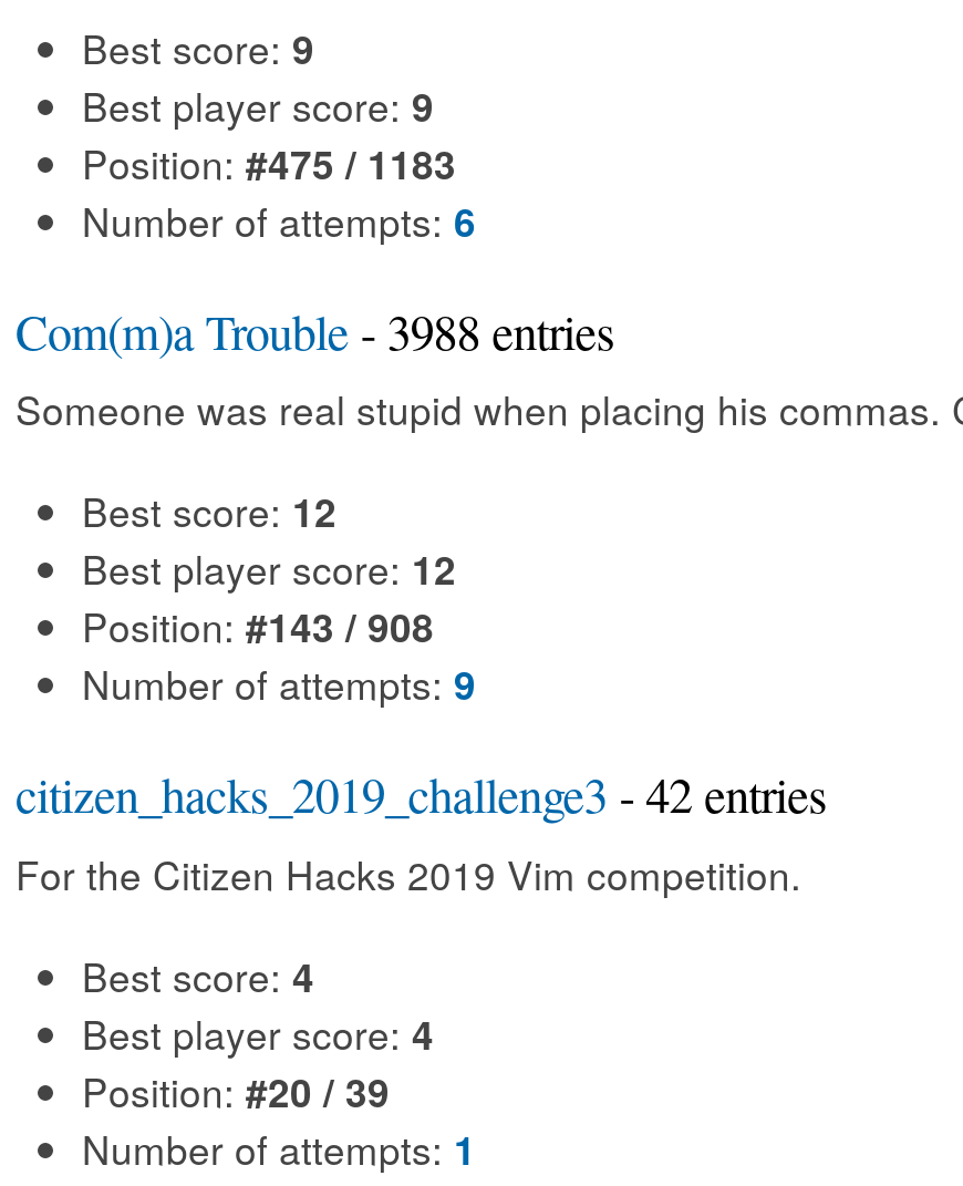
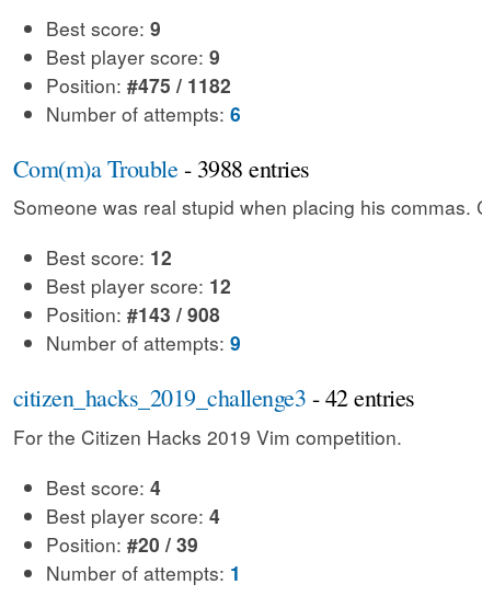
- Position: #475 / 1183
+ Position: #475 / 1182
